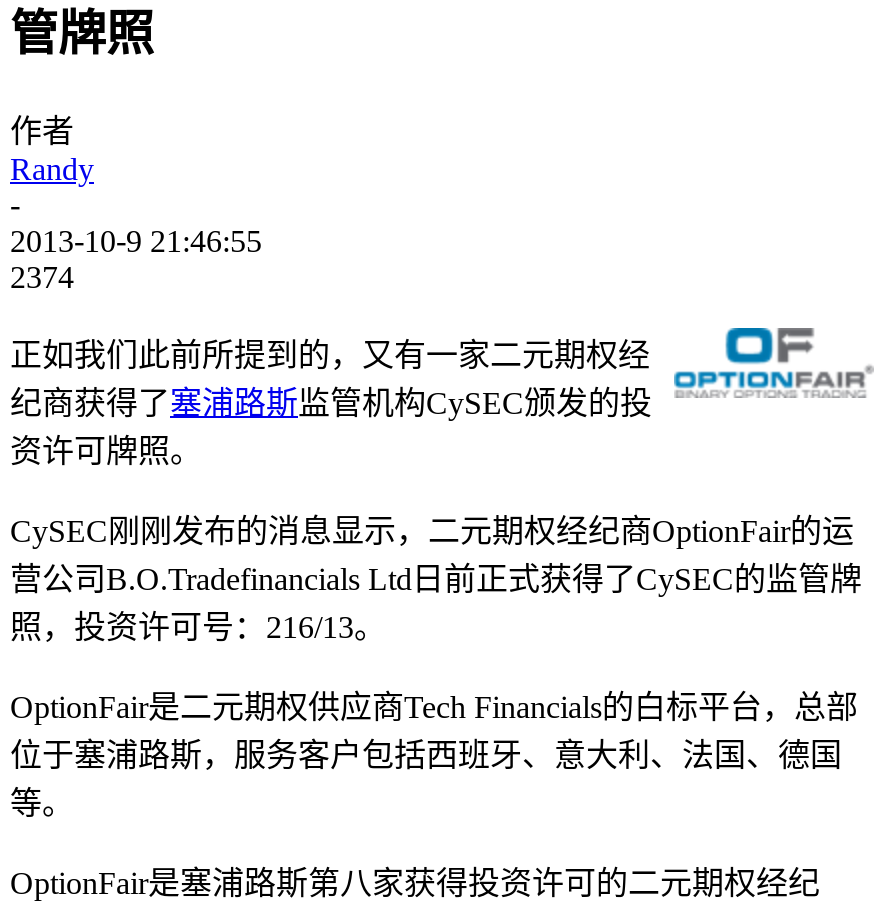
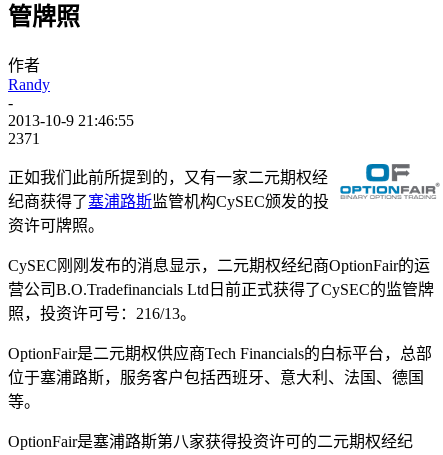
- 2374
+ 2371
